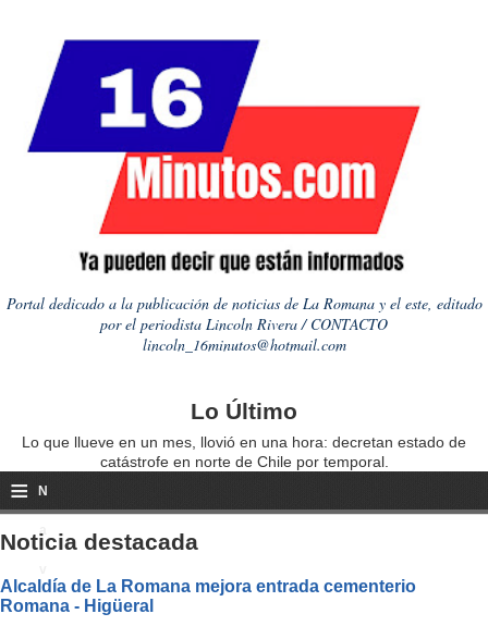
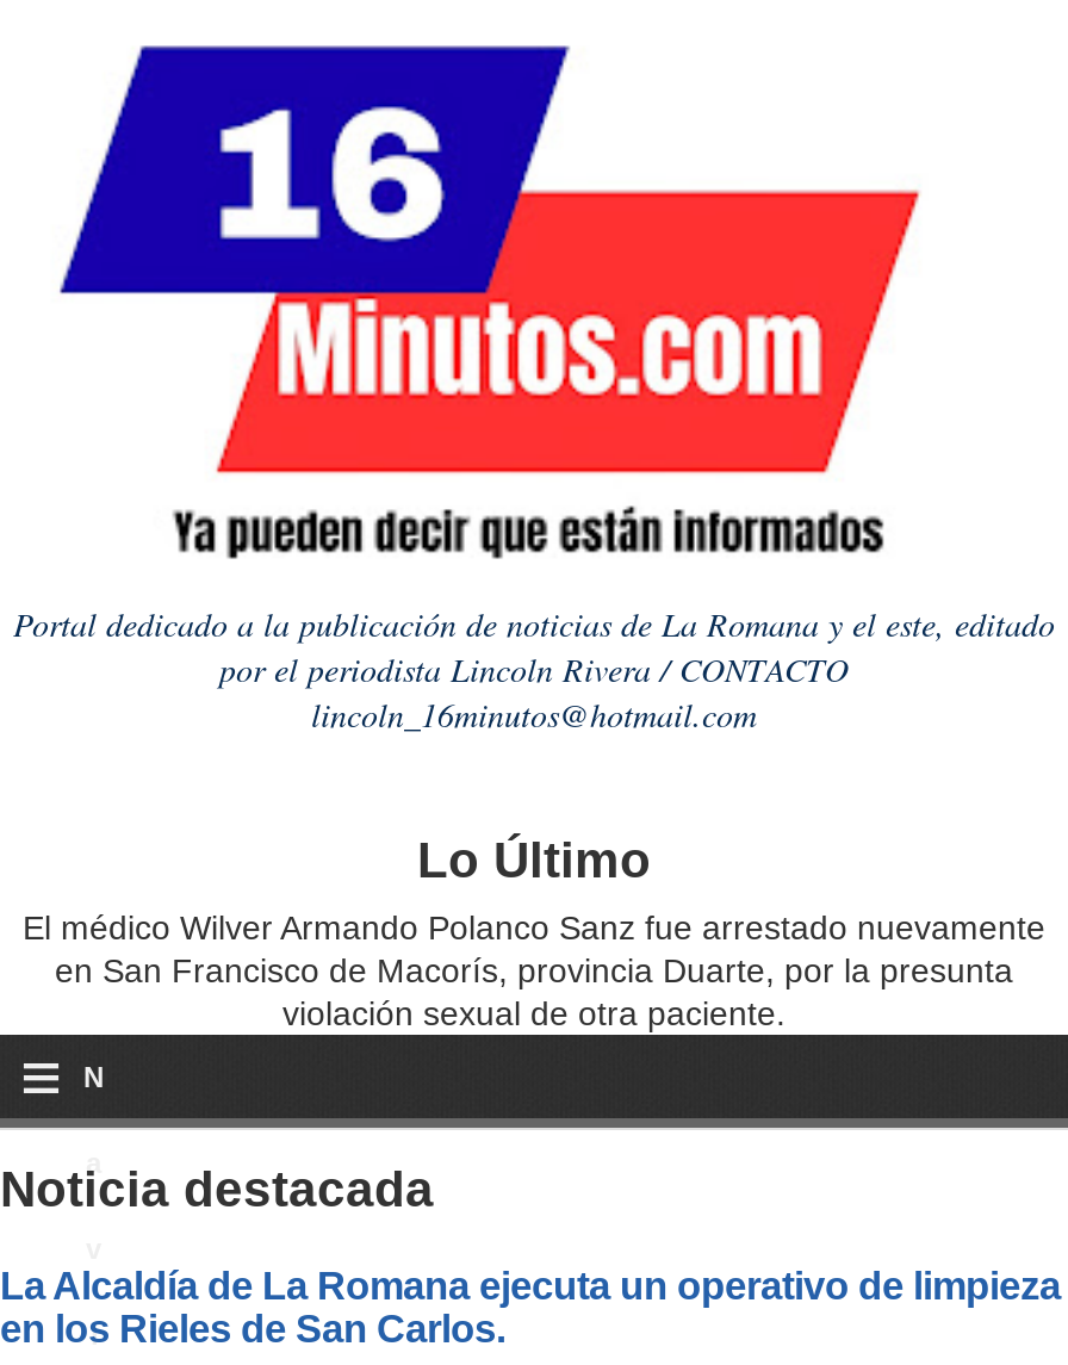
- Lo que llueve en un mes, llovió en una hora: decretan estado de
- catástrofe en norte de Chile por temporal.
+ El médico Wilver Armando Polanco Sanz fue arrestado nuevamente
+ en San Francisco de Macorís, provincia Duarte, por la presunta
+ violación sexual de otra paciente.

- Alcaldía de La Romana mejora entrada cementerio
- Romana - Higüeral
+ La Alcaldía de La Romana ejecuta un operativo de limpieza
+ en los Rieles de San Carlos.
